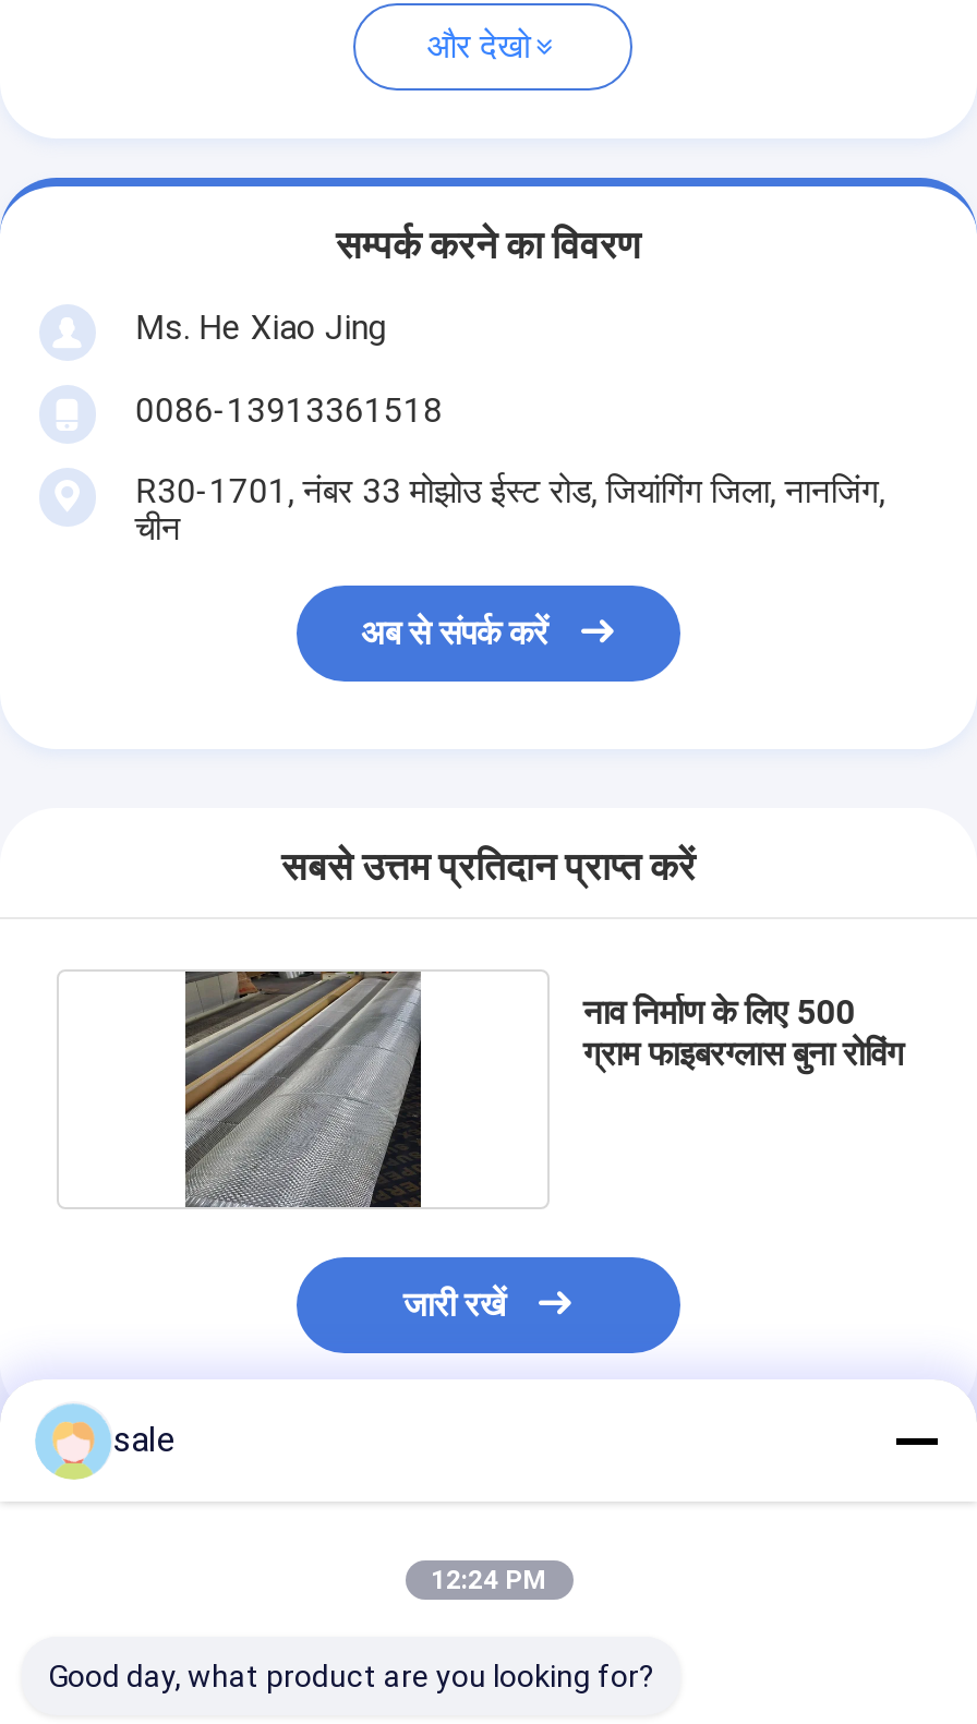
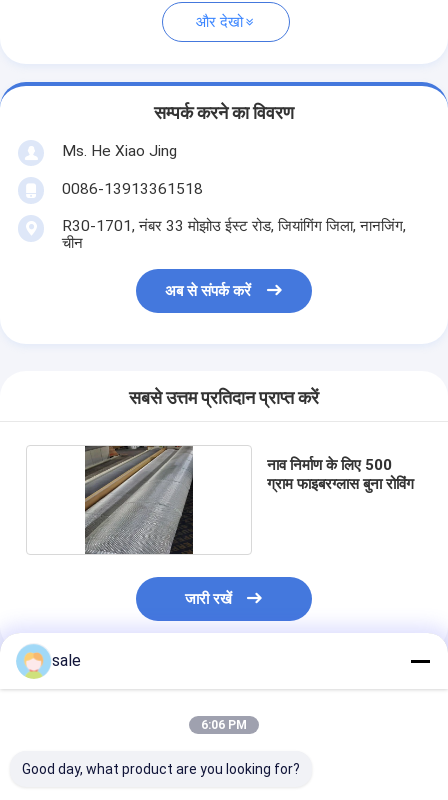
- 12:24 PM
+ 6:06 PM
